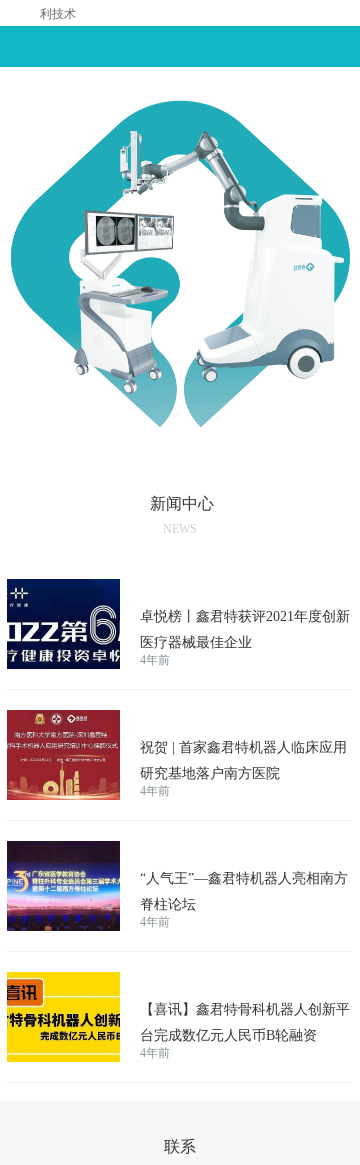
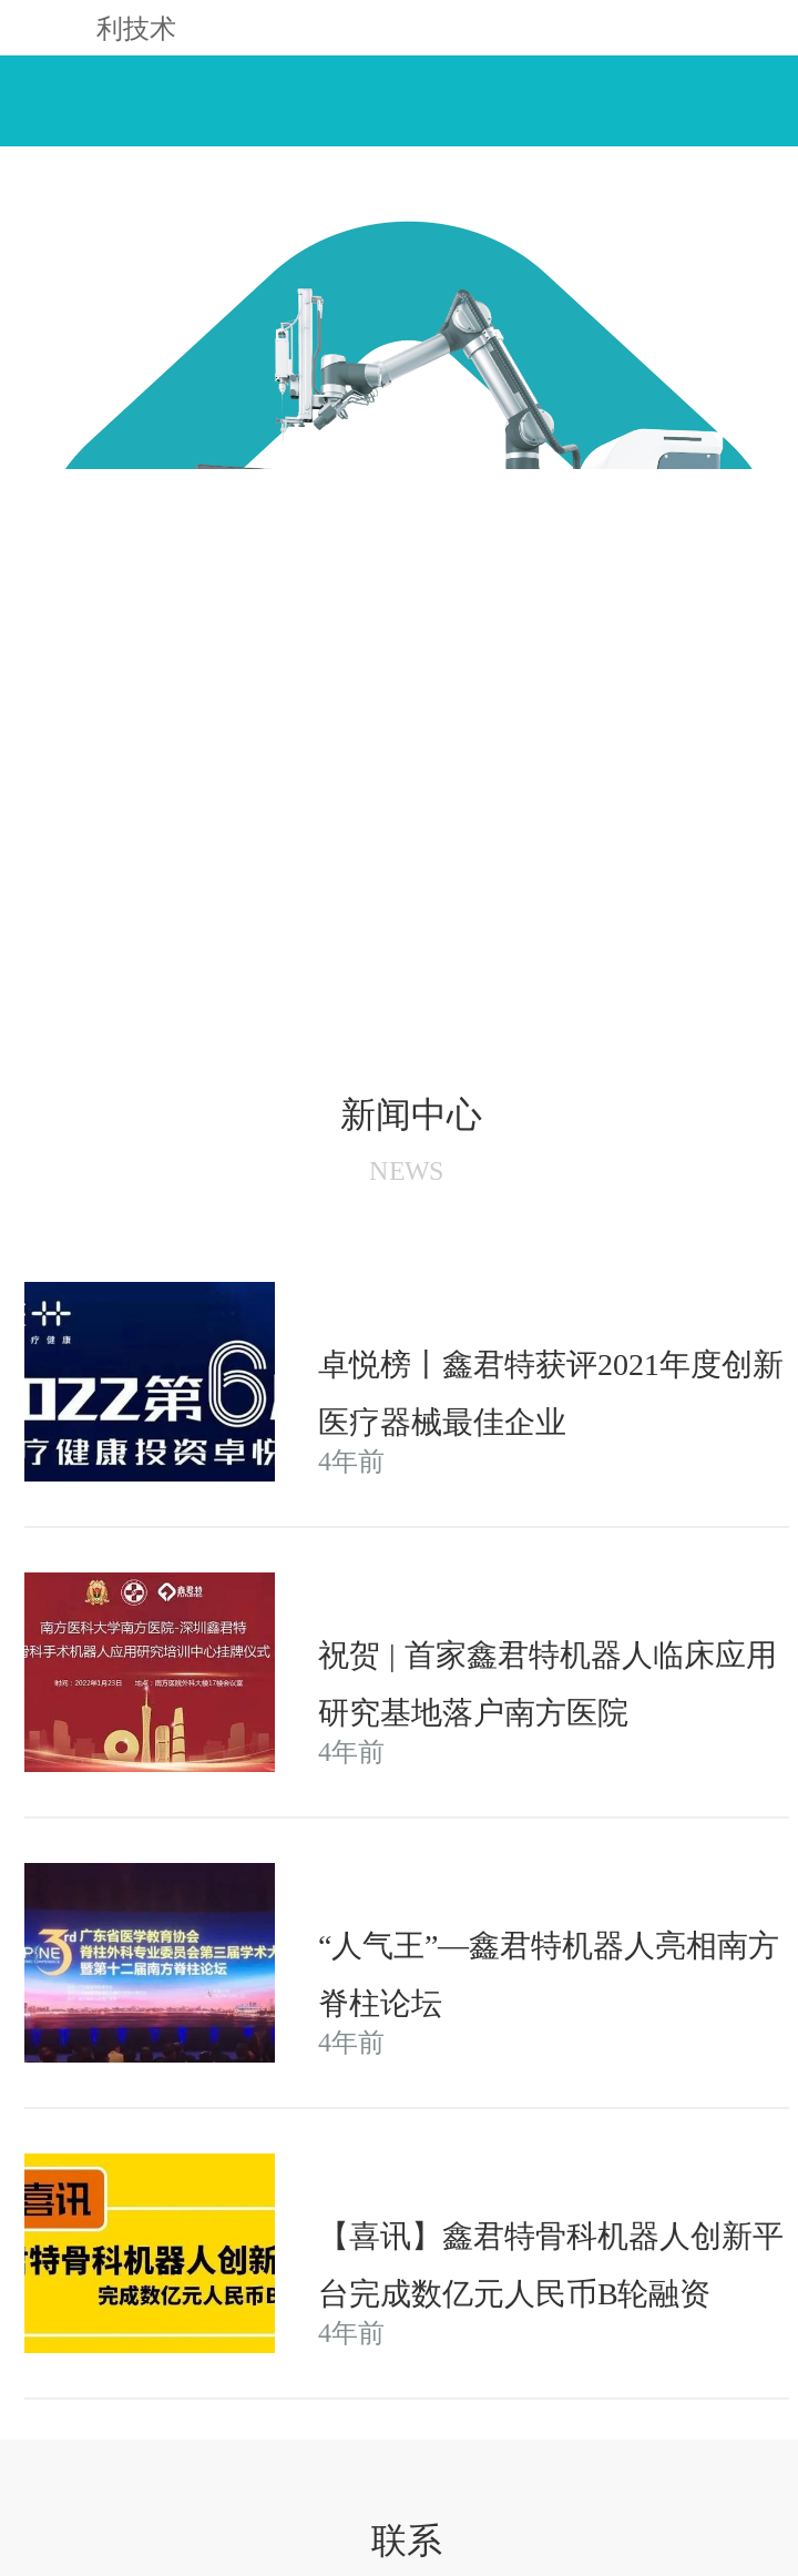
- [image]
